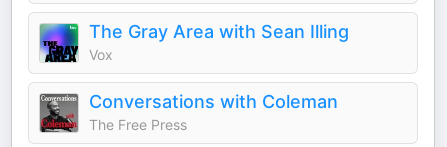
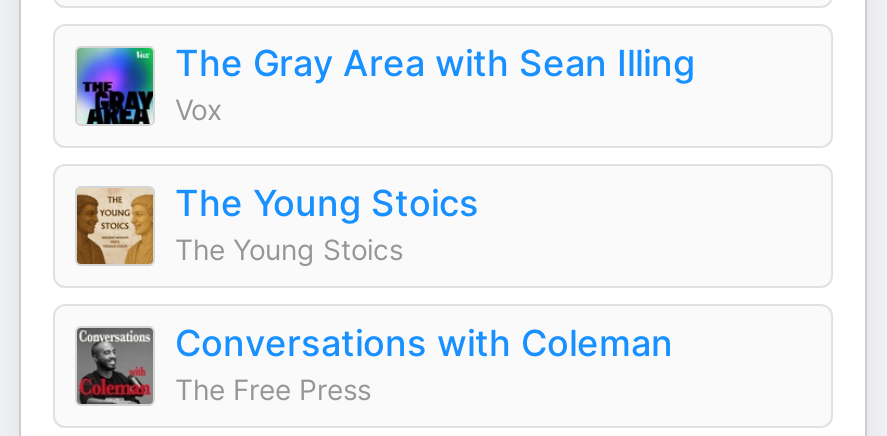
+ [image]
+ The Young Stoics
+ The Young Stoics
